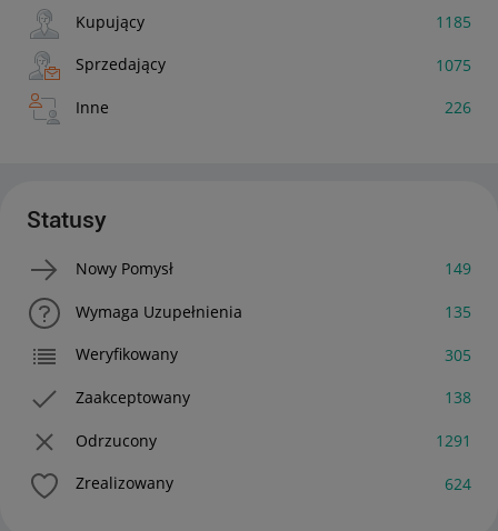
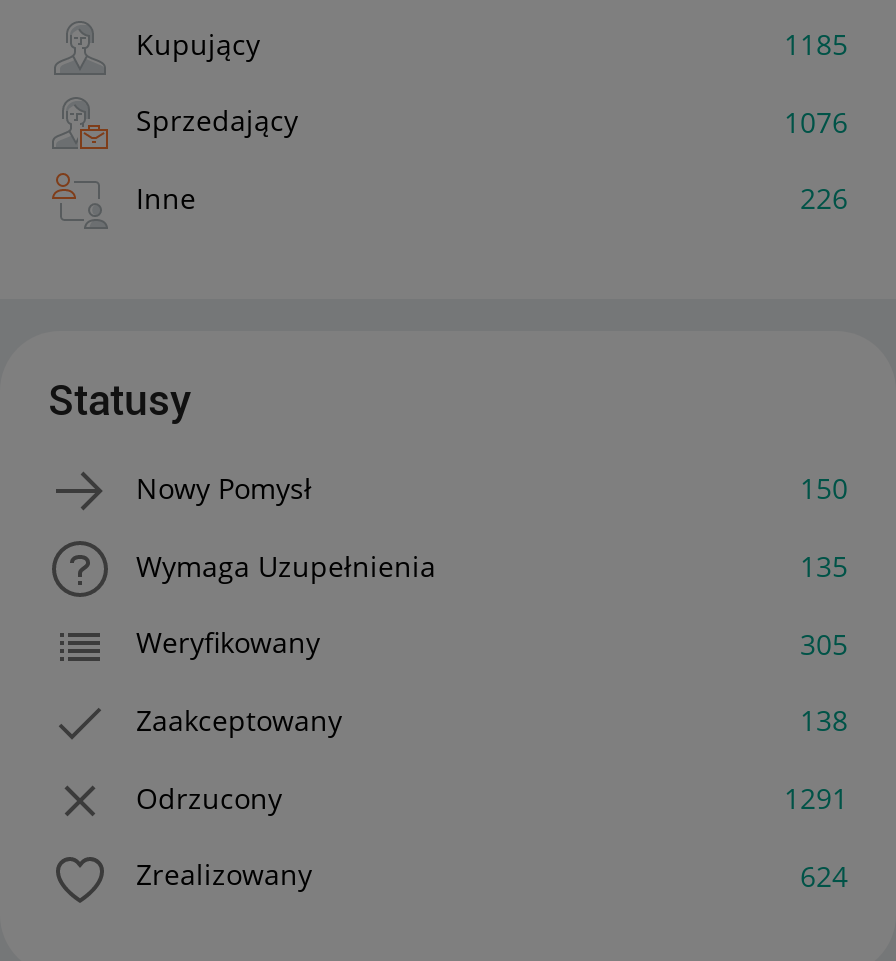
- 1075
+ 1076

- 149
+ 150
